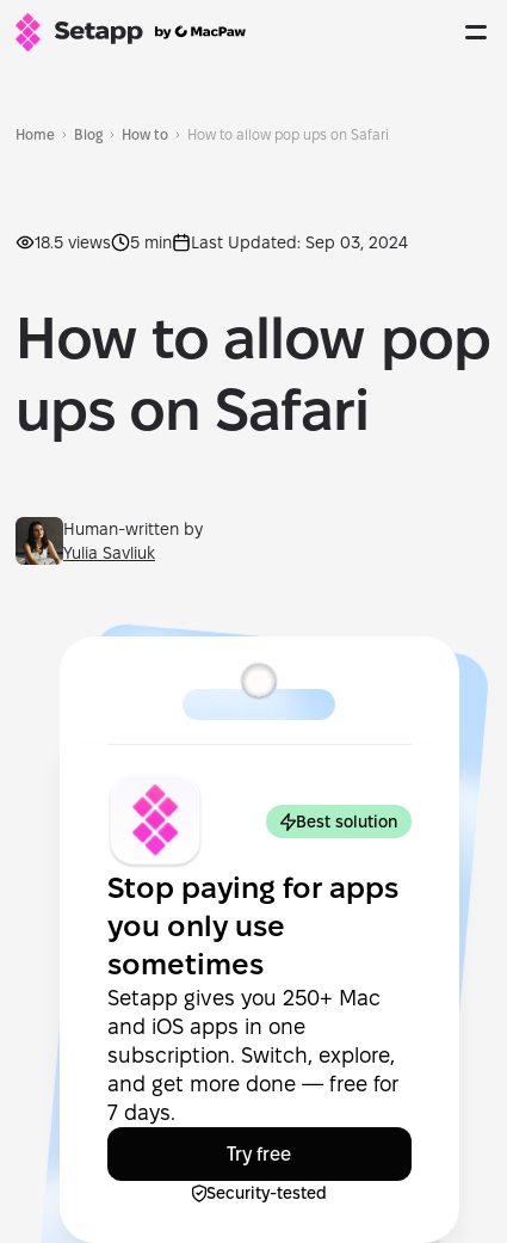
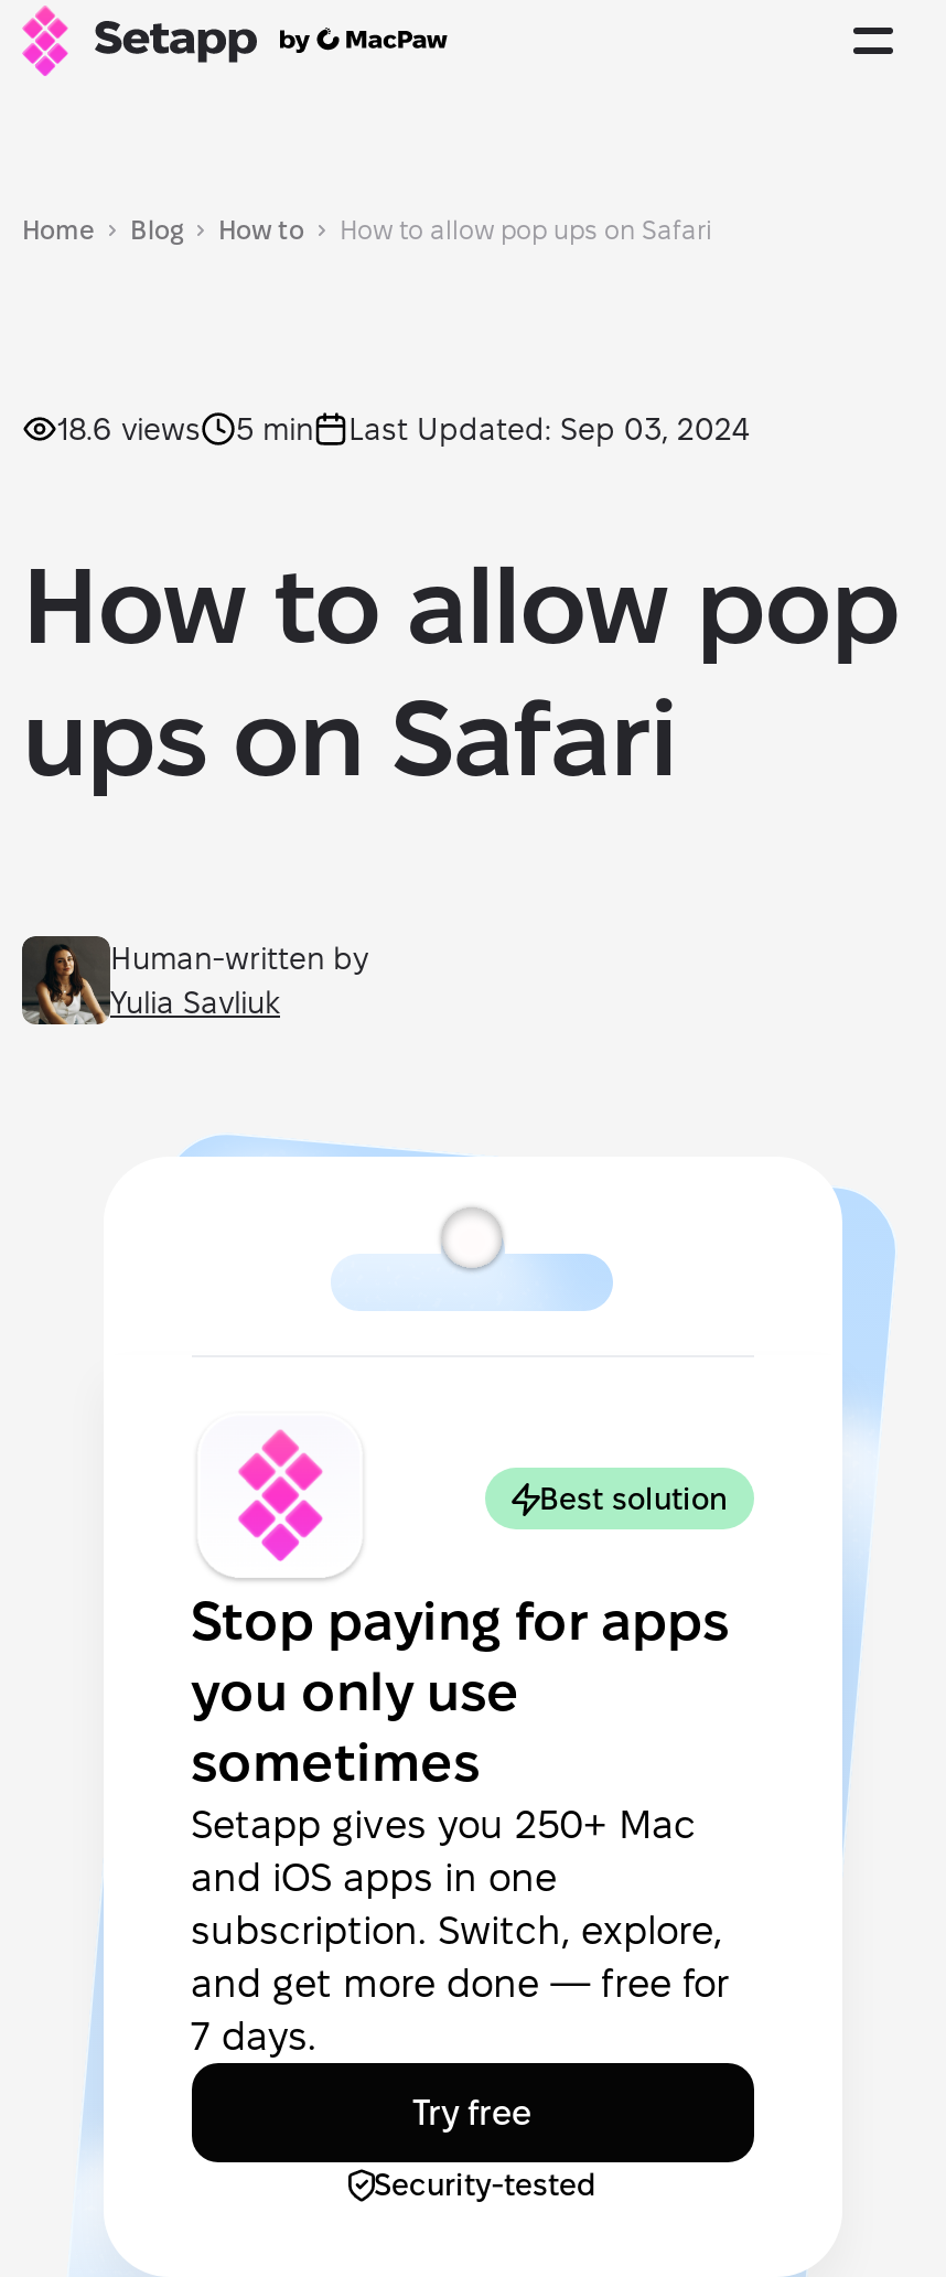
- 18.5 views 5 min Last Updated: Sep 03, 2024
+ 18.6 views 5 min Last Updated: Sep 03, 2024
